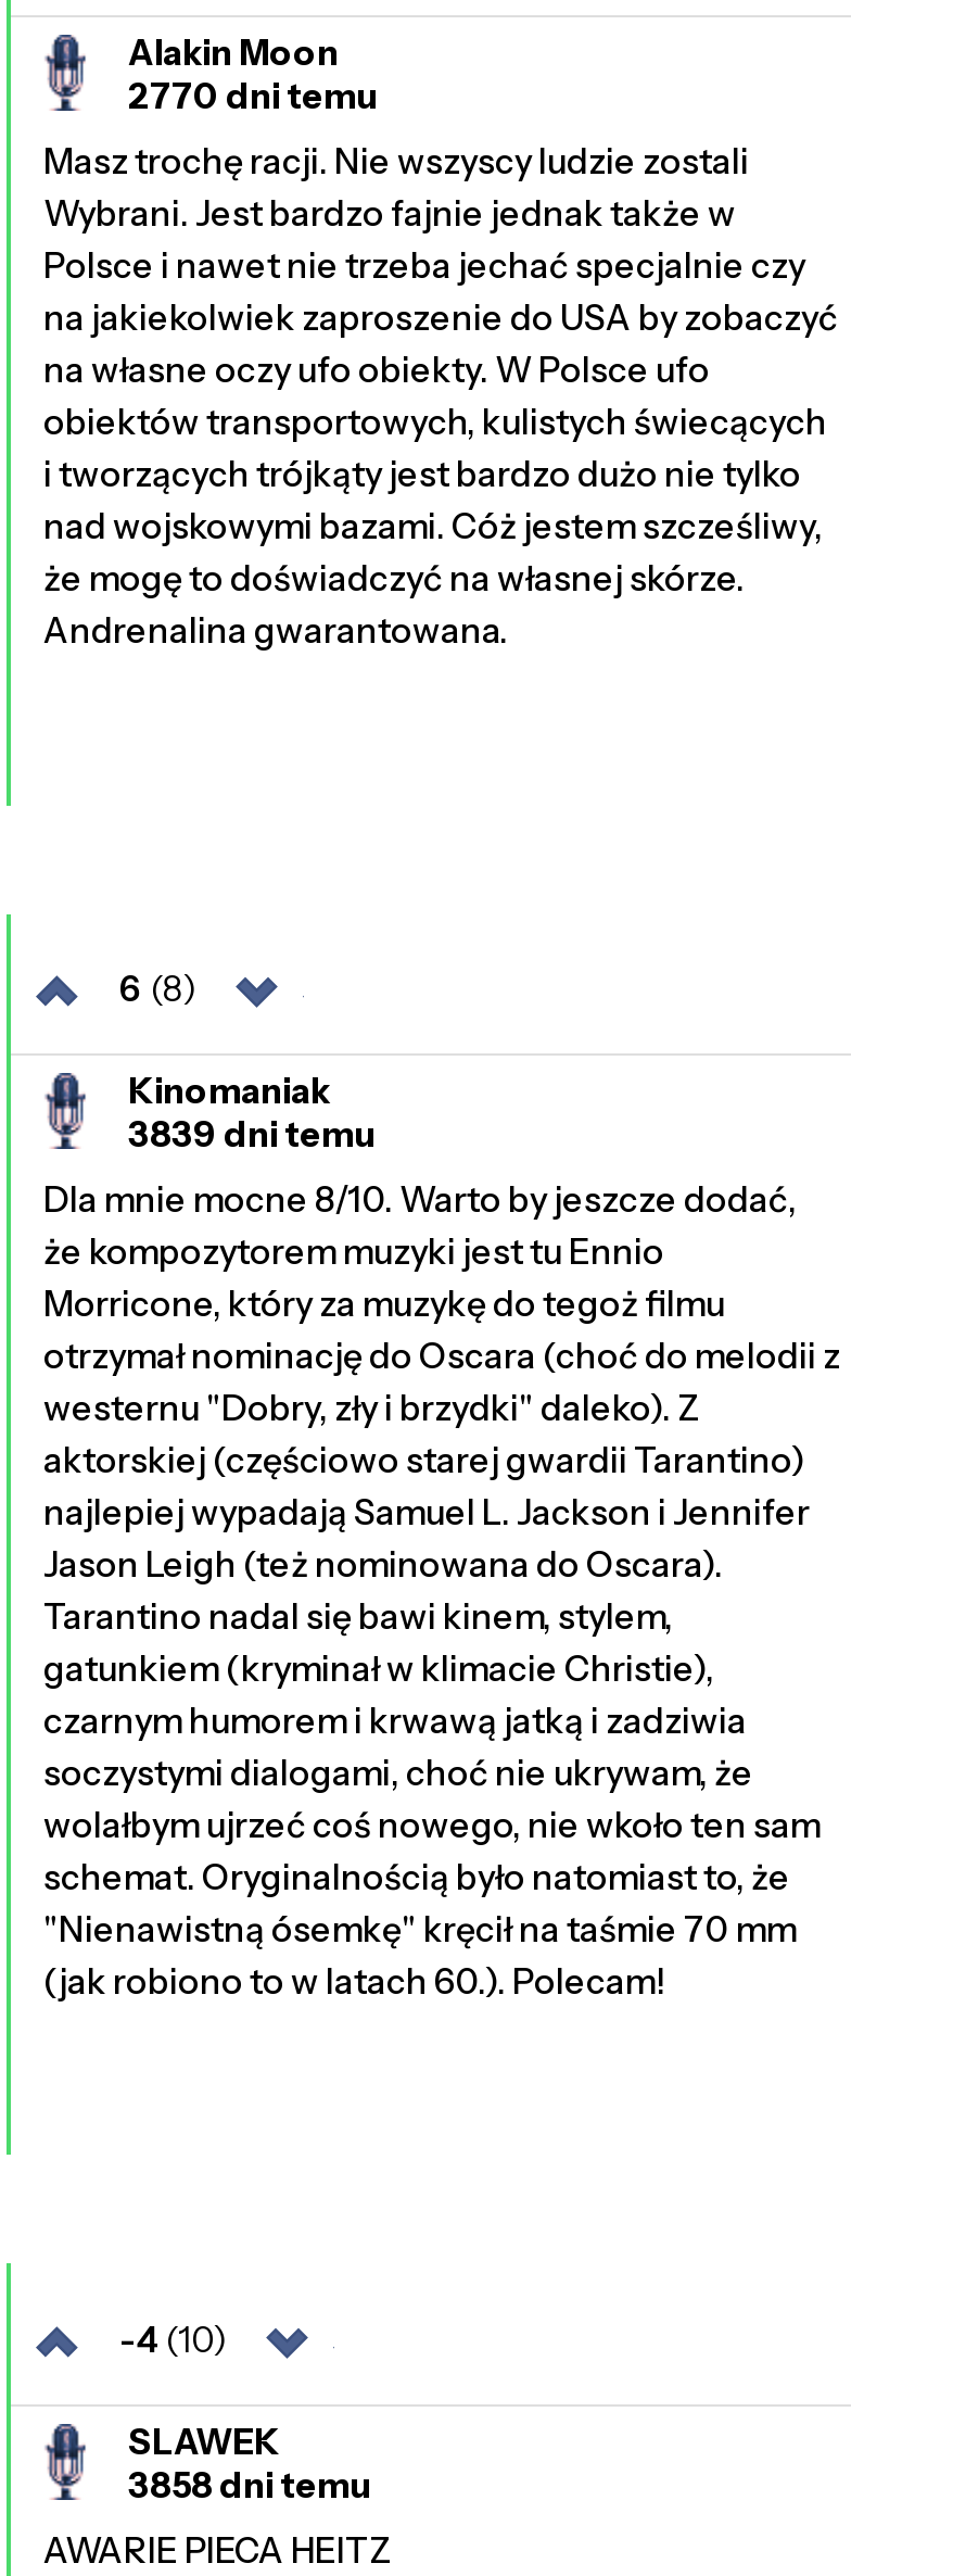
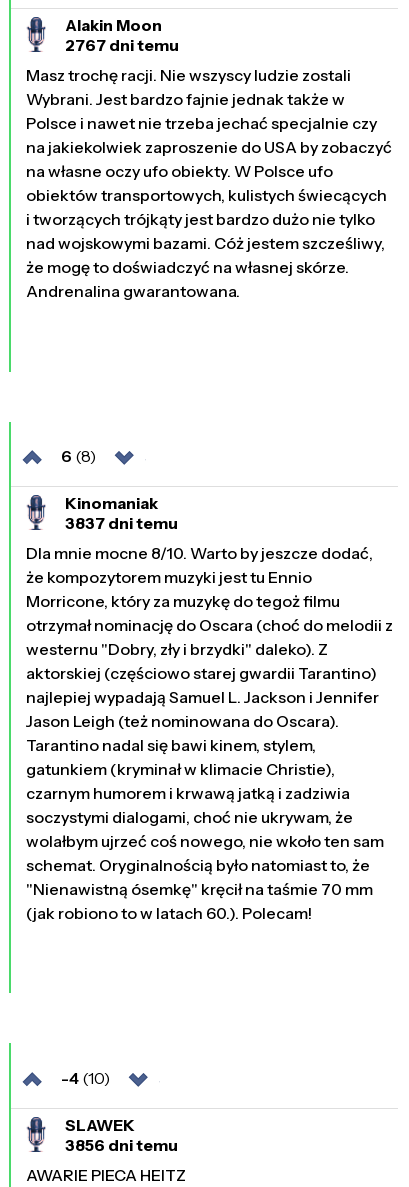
- 2770 dni temu
+ 2767 dni temu

- 3839 dni temu
+ 3837 dni temu

- 3858 dni temu
+ 3856 dni temu
